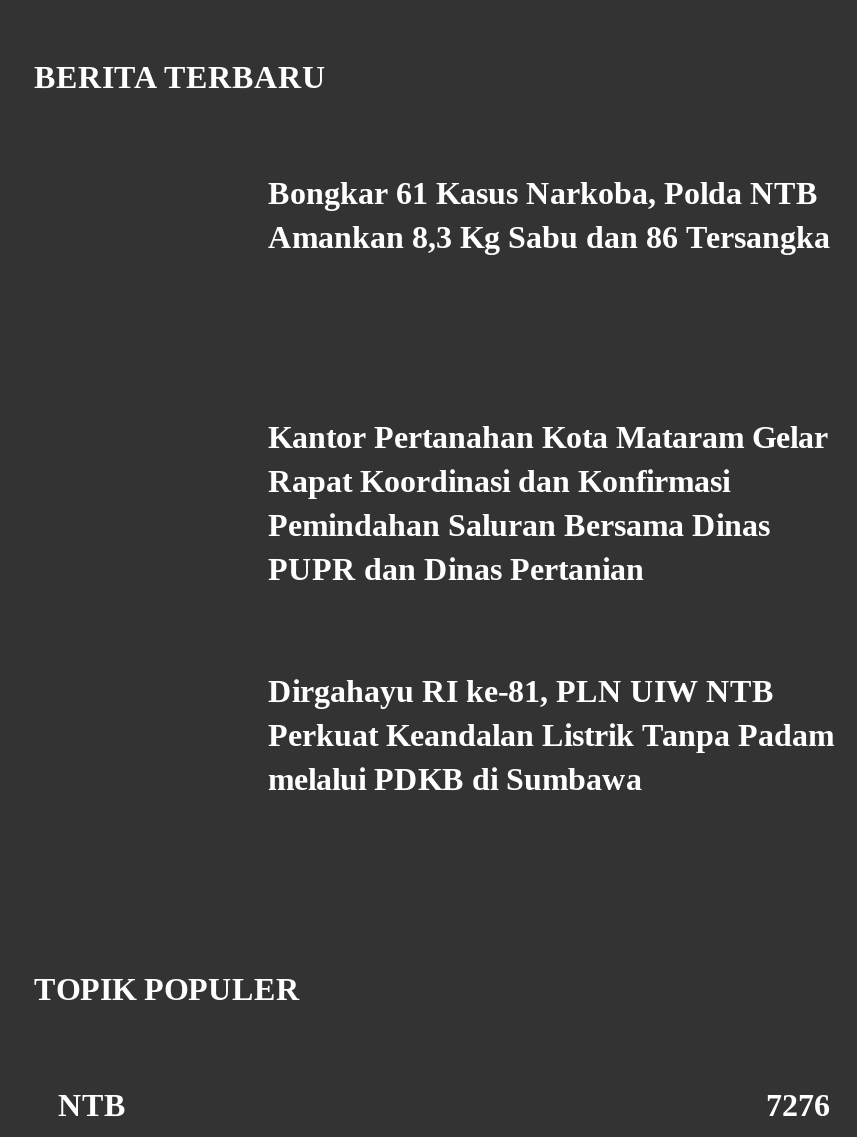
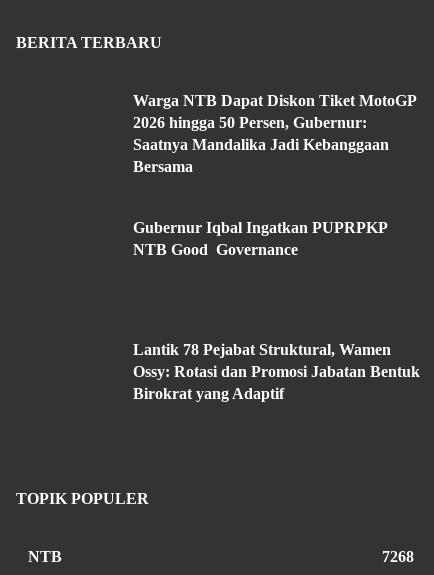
- Bongkar 61 Kasus Narkoba, Polda NTB
- Amankan 8,3 Kg Sabu dan 86 Tersangka
+ Warga NTB Dapat Diskon Tiket MotoGP
+ 2026 hingga 50 Persen, Gubernur:
+ Saatnya Mandalika Jadi Kebanggaan
+ Bersama

- Kantor Pertanahan Kota Mataram Gelar
- Rapat Koordinasi dan Konfirmasi
- Pemindahan Saluran Bersama Dinas
- PUPR dan Dinas Pertanian
+ Gubernur Iqbal Ingatkan PUPRPKP
+ NTB Good Governance

- Dirgahayu RI ke-81, PLN UIW NTB
- Perkuat Keandalan Listrik Tanpa Padam
- melalui PDKB di Sumbawa
+ Lantik 78 Pejabat Struktural, Wamen
+ Ossy: Rotasi dan Promosi Jabatan Bentuk
+ Birokrat yang Adaptif

- 7276
+ 7268
